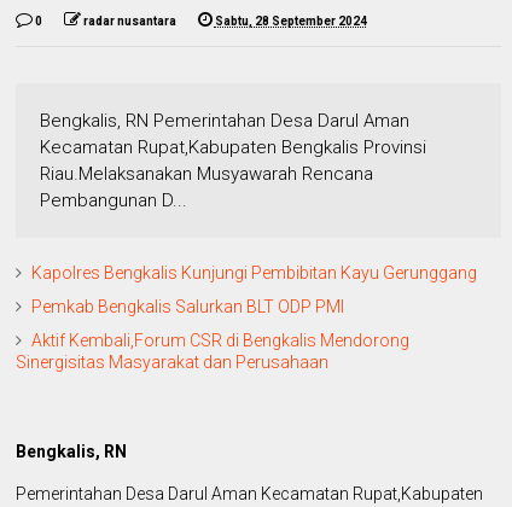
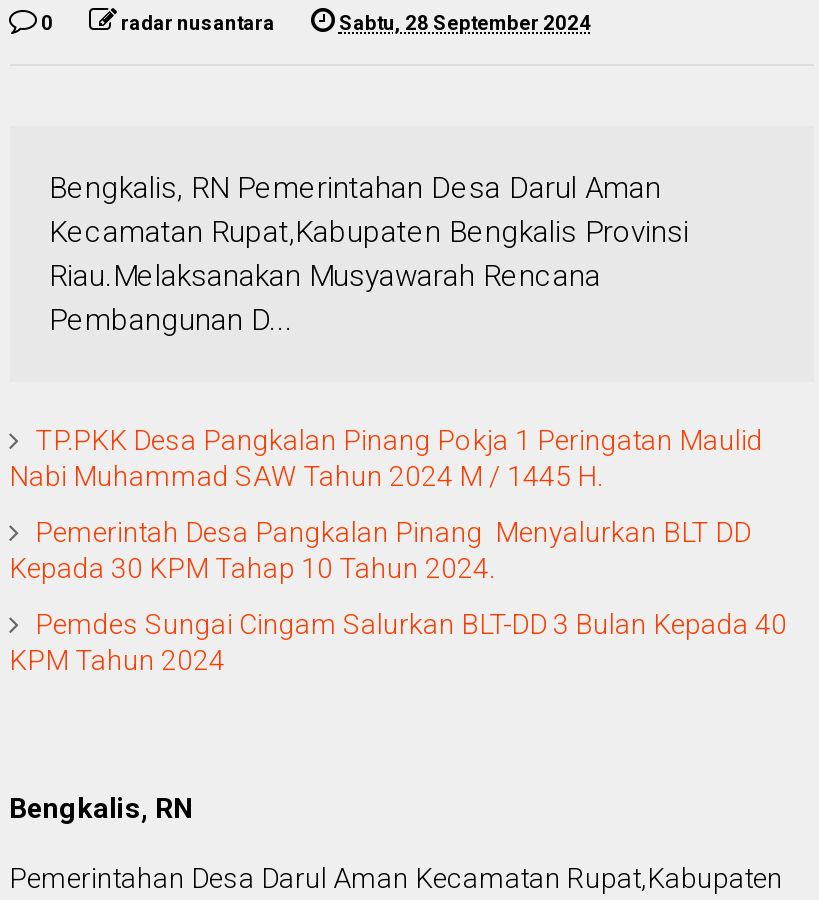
- Kapolres Bengkalis Kunjungi Pembibitan Kayu Gerunggang
+ TP.PKK Desa Pangkalan Pinang Pokja 1 Peringatan Maulid
+ Nabi Muhammad SAW Tahun 2024 M / 1445 H.

- Pemkab Bengkalis Salurkan BLT ODP PMI
+ Pemerintah Desa Pangkalan Pinang Menyalurkan BLT DD
+ Kepada 30 KPM Tahap 10 Tahun 2024.

- Aktif Kembali,Forum CSR di Bengkalis Mendorong
- Sinergisitas Masyarakat dan Perusahaan
+ Pemdes Sungai Cingam Salurkan BLT-DD 3 Bulan Kepada 40
+ KPM Tahun 2024
